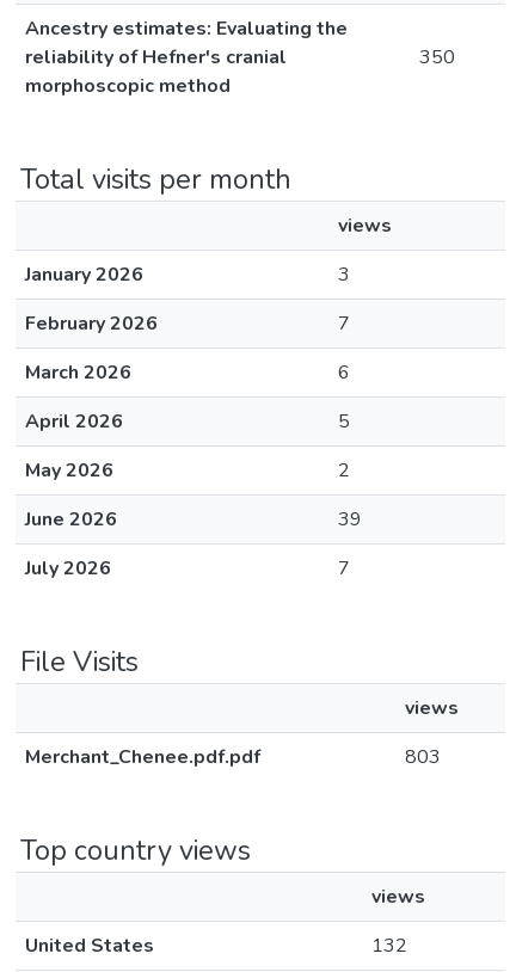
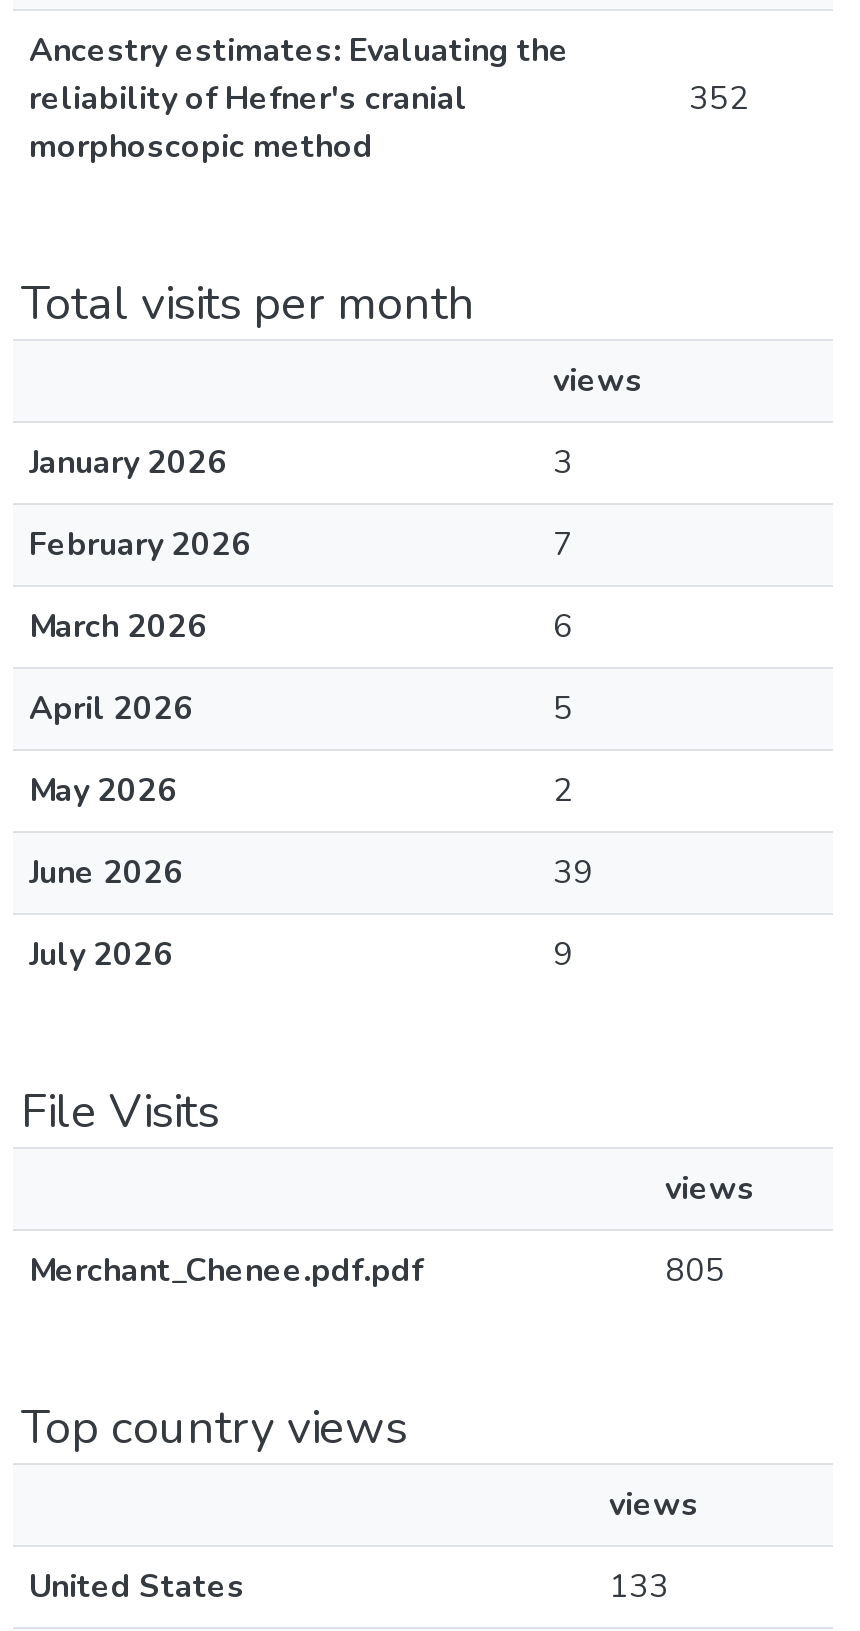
- 350
+ 352

- 7
+ 9

- 803
+ 805

- 132
+ 133
